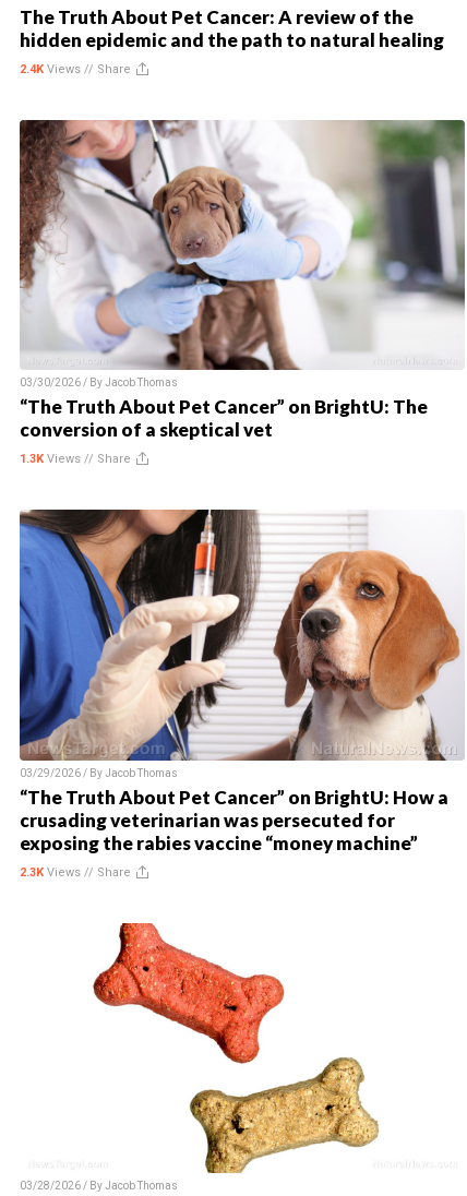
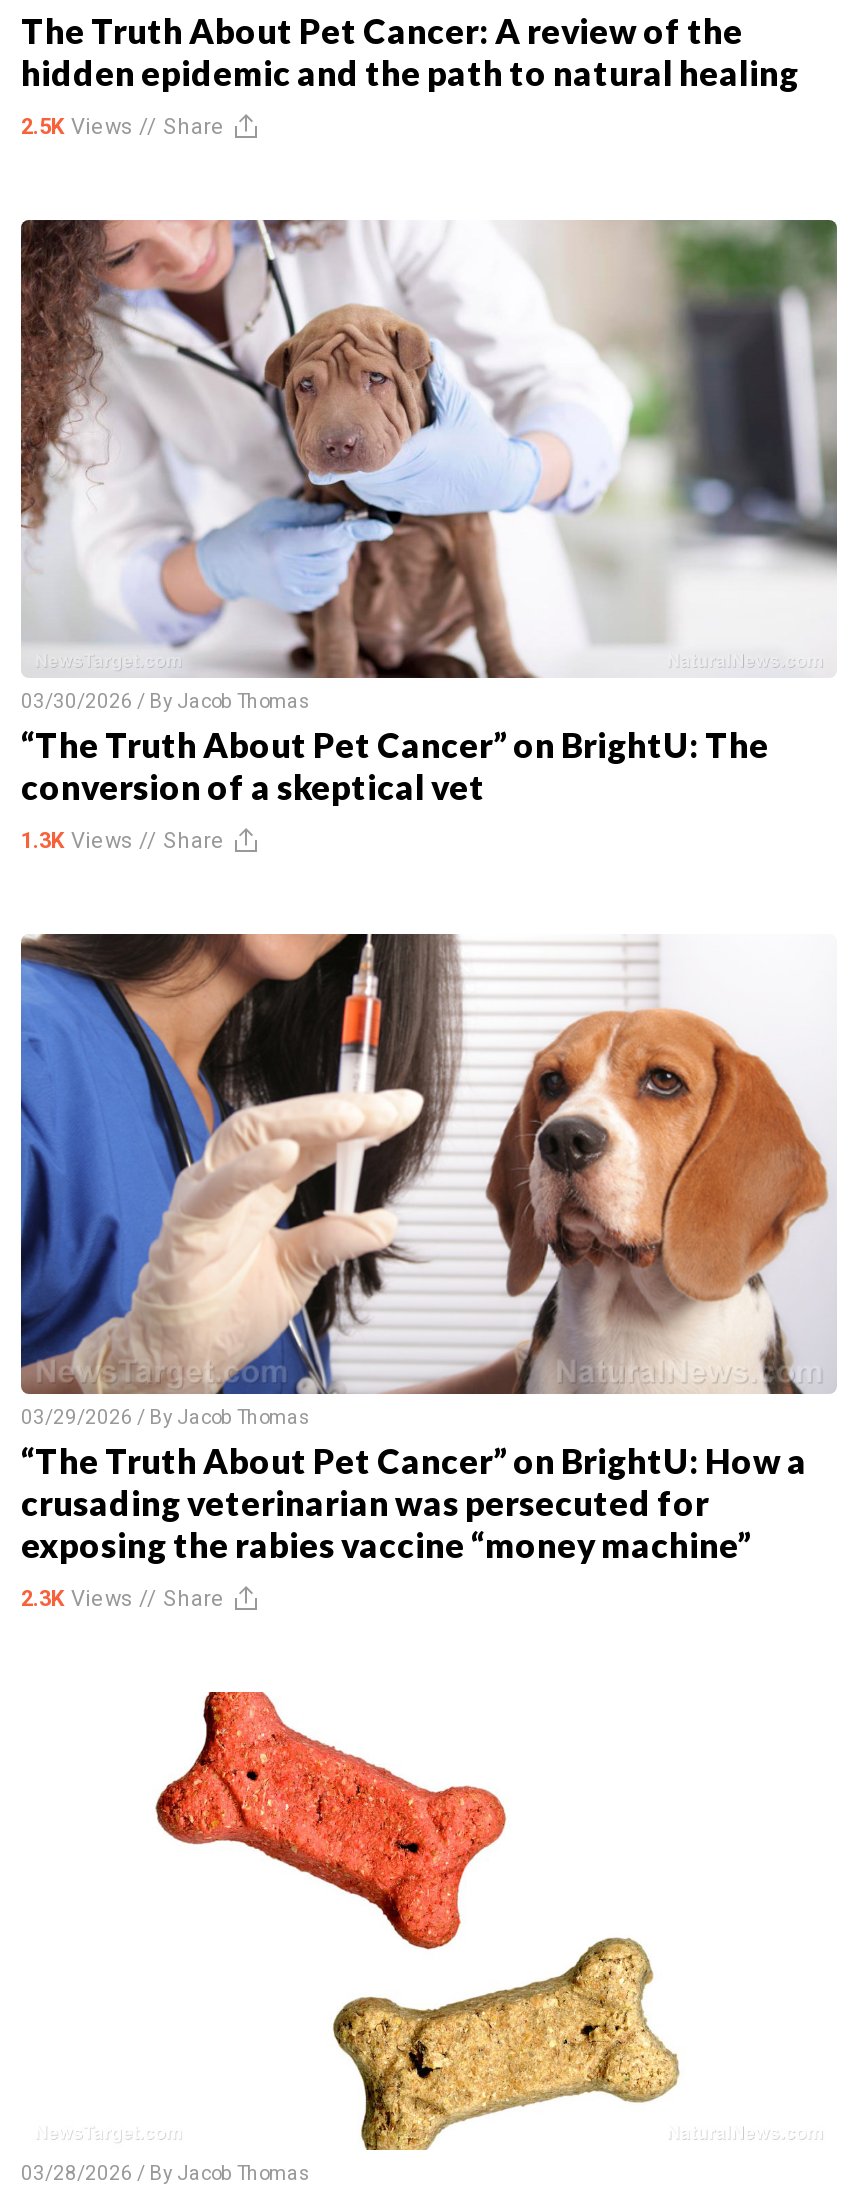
- 2.4K Views // Share
+ 2.5K Views // Share
